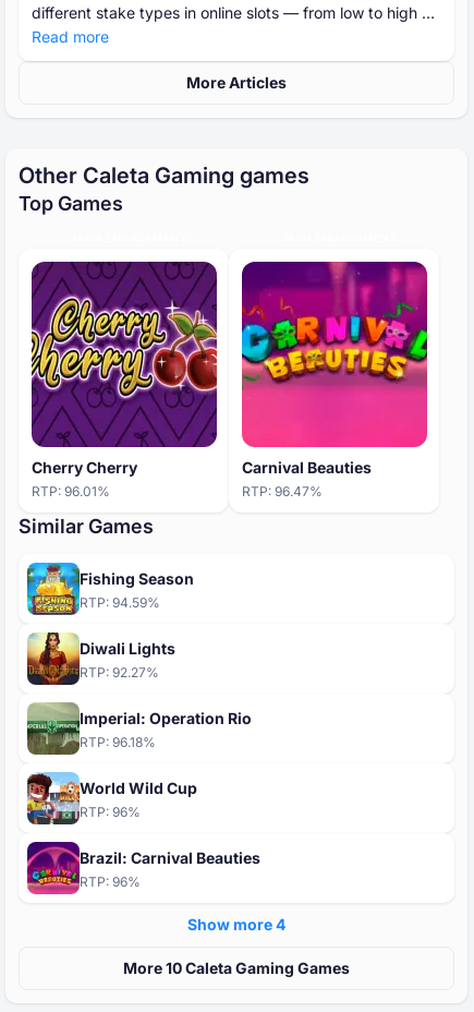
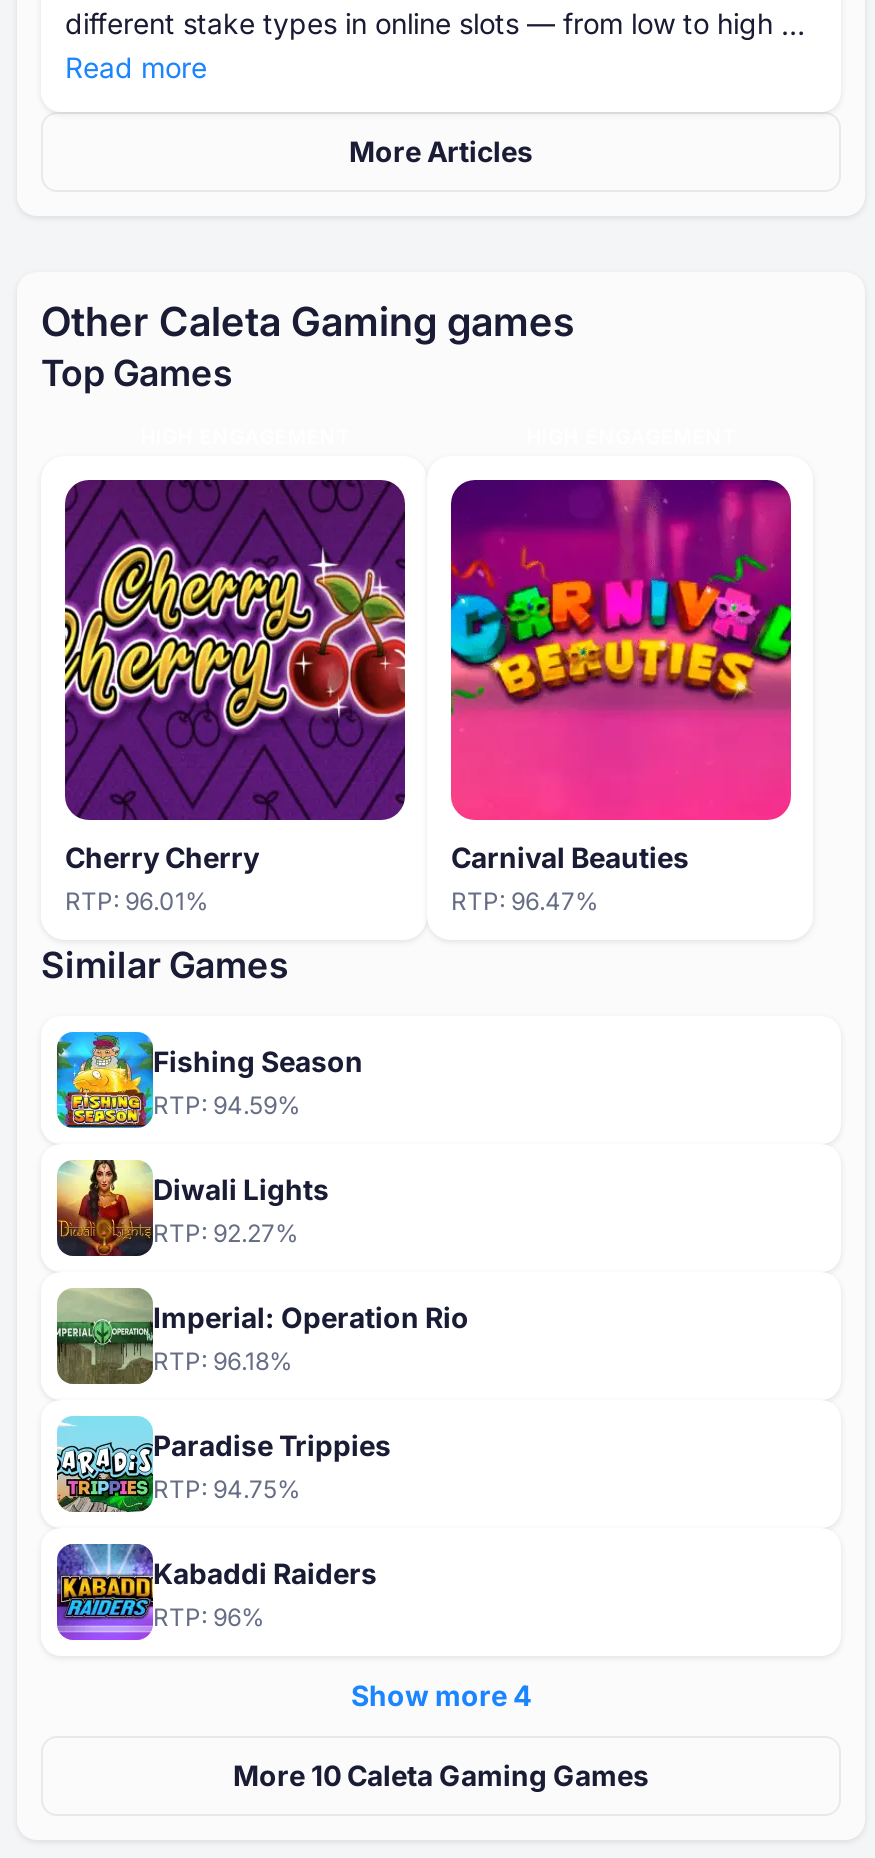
- [image]
- World Wild Cup
- RTP: 96%
+ [image]
+ Paradise Trippies
+ RTP: 94.75%

- [image]
- Brazil: Carnival Beauties
+ [image]
+ Kabaddi Raiders
